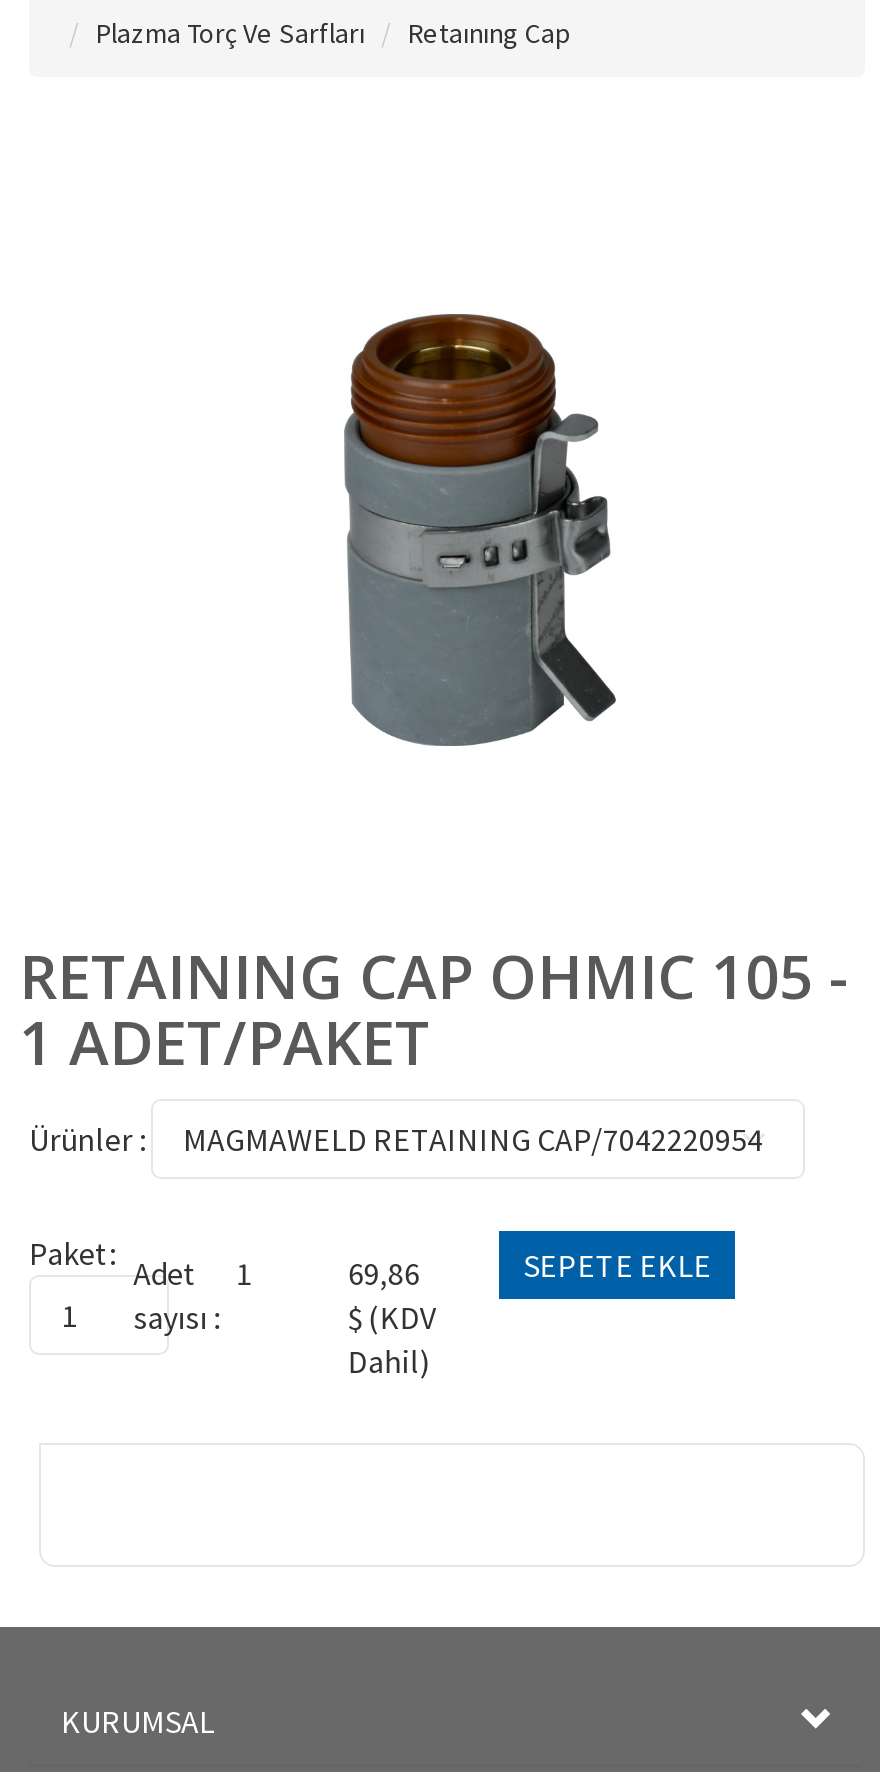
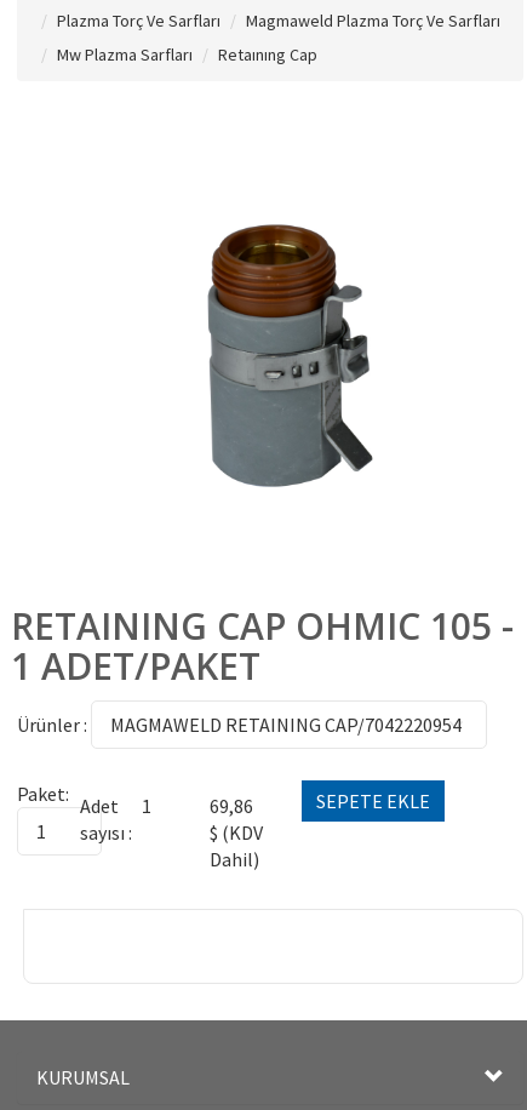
+ Magmaweld Plazma Torç Ve Sarfları
+ Mw Plazma Sarfları
